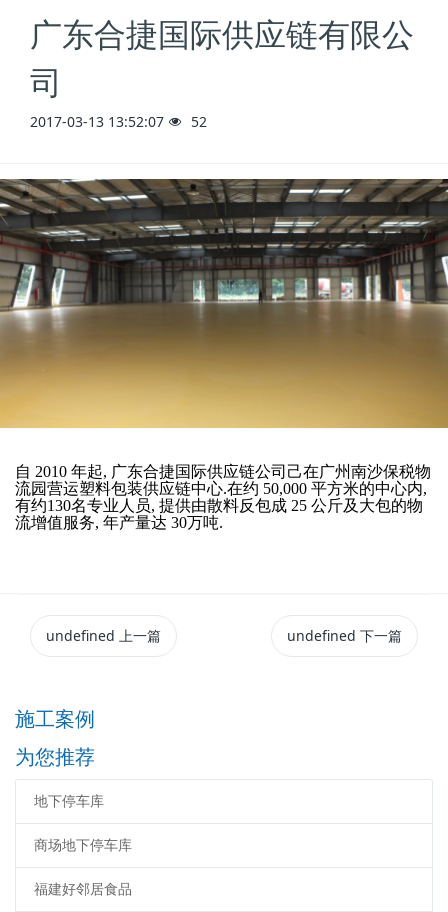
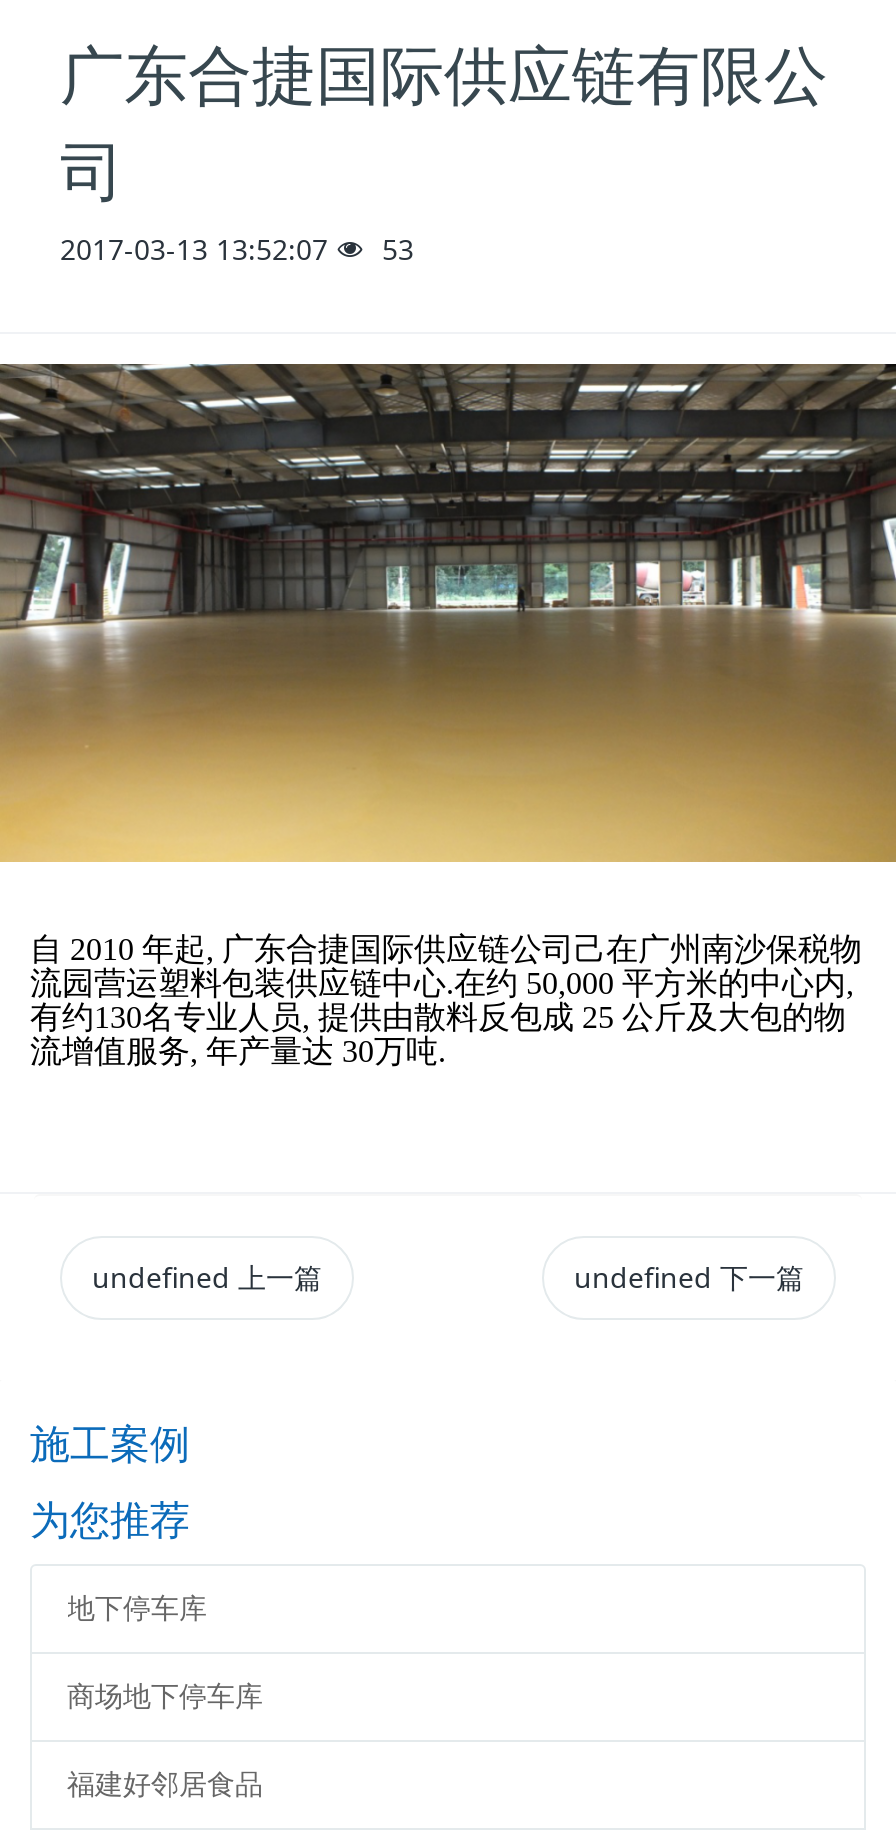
- 2017-03-13 13:52:07 52
+ 2017-03-13 13:52:07 53
